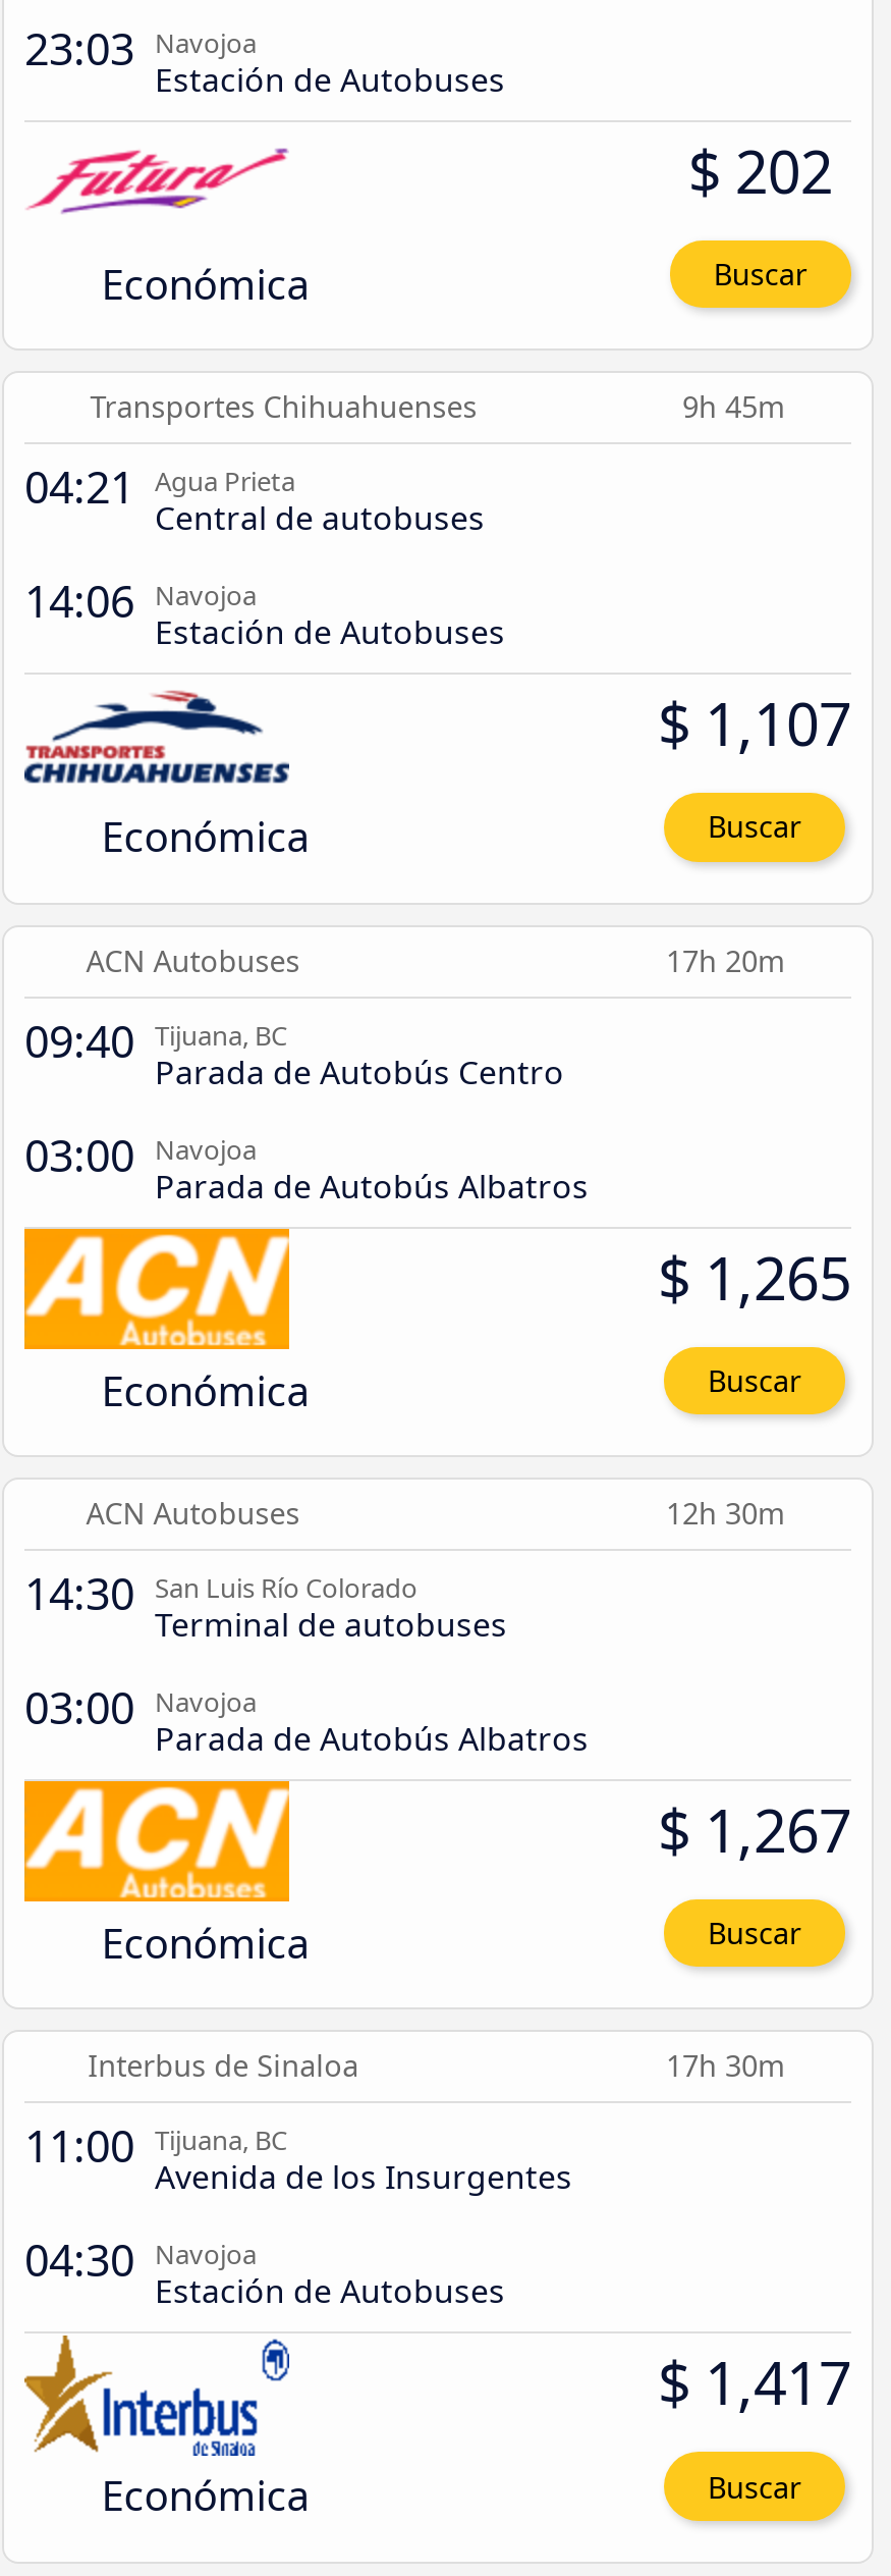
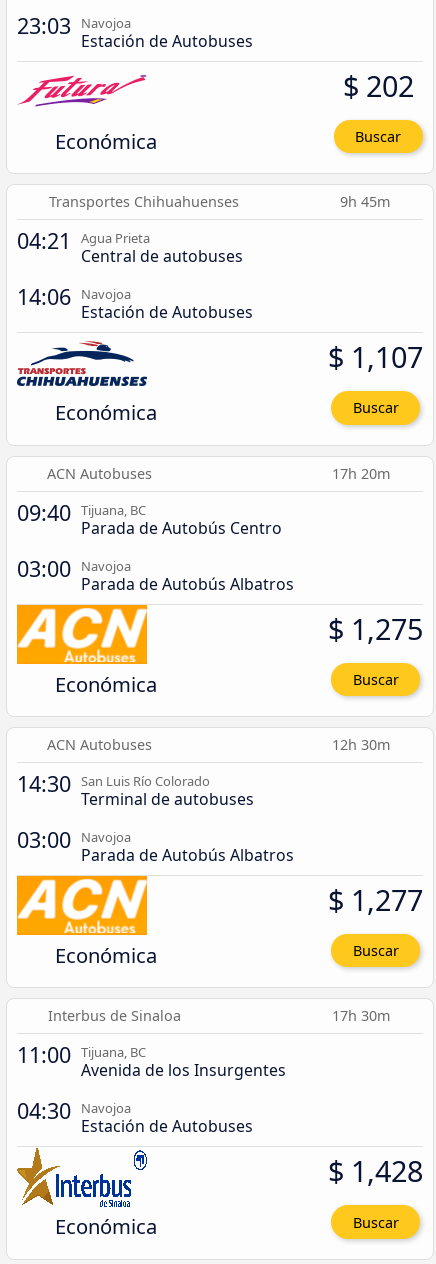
- $ 1,265
+ $ 1,275

- $ 1,267
+ $ 1,277

- $ 1,417
+ $ 1,428
